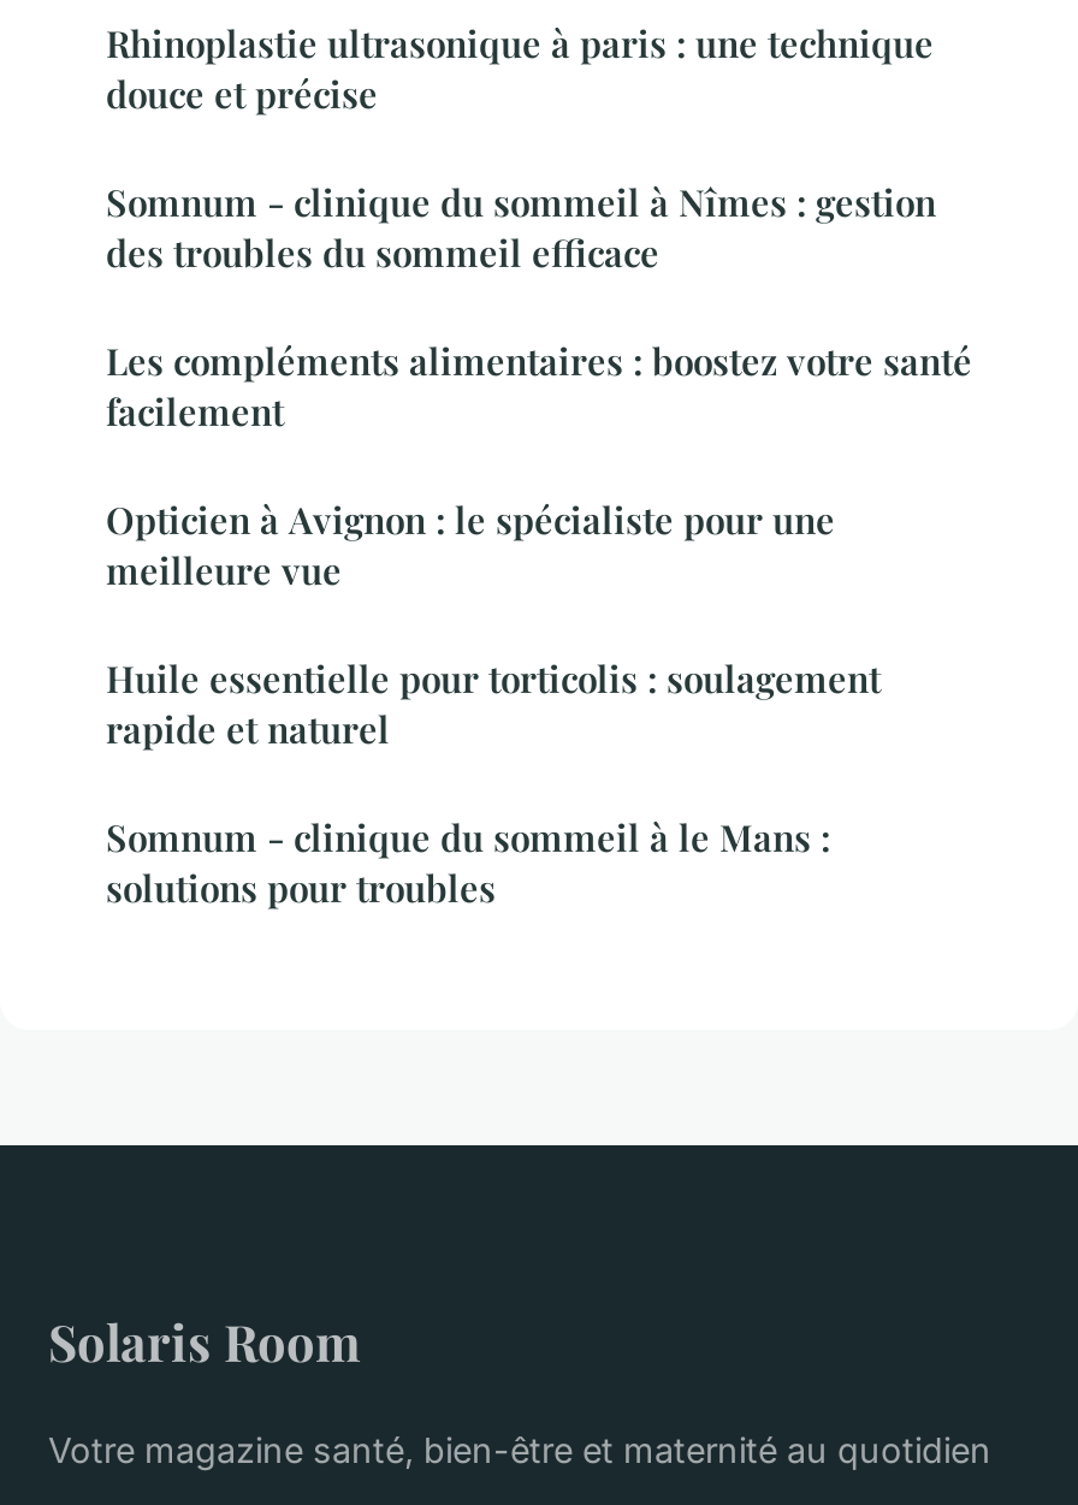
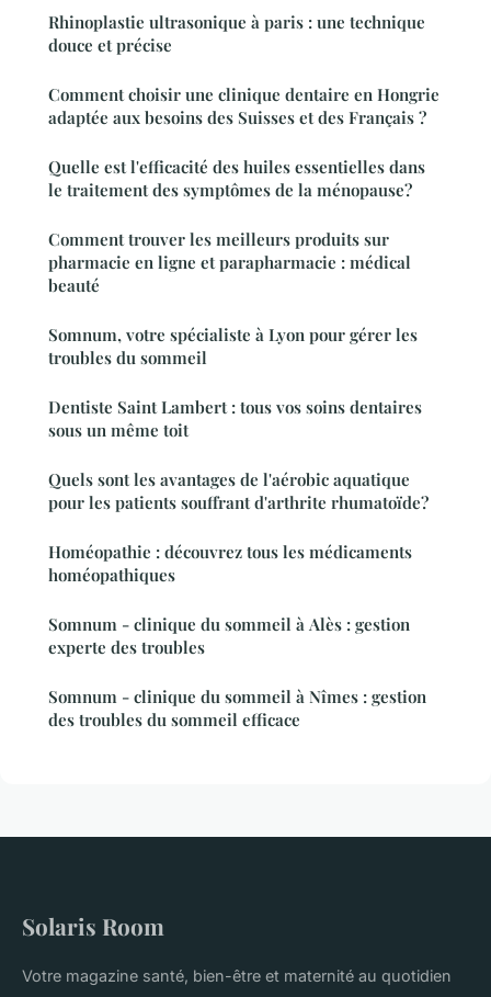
+ Comment choisir une clinique dentaire en Hongrie
+ adaptée aux besoins des Suisses et des Français ?
+ Quelle est l'efficacité des huiles essentielles dans
+ le traitement des symptômes de la ménopause?
+ Comment trouver les meilleurs produits sur
+ pharmacie en ligne et parapharmacie : médical
+ beauté
+ Somnum, votre spécialiste à Lyon pour gérer les
+ troubles du sommeil
+ Dentiste Saint Lambert : tous vos soins dentaires
+ sous un même toit
+ Quels sont les avantages de l'aérobic aquatique
+ pour les patients souffrant d'arthrite rhumatoïde?
+ Homéopathie : découvrez tous les médicaments
+ homéopathiques
+ Somnum - clinique du sommeil à Alès : gestion
+ experte des troubles

moved down: Somnum - clinique du sommeil à Nîmes : gestion | des troubles du sommeil efficace

- Les compléments alimentaires : boostez votre santé
- facilement
- Opticien à Avignon : le spécialiste pour une
- meilleure vue
- Huile essentielle pour torticolis : soulagement
- rapide et naturel
- Somnum - clinique du sommeil à le Mans :
- solutions pour troubles
